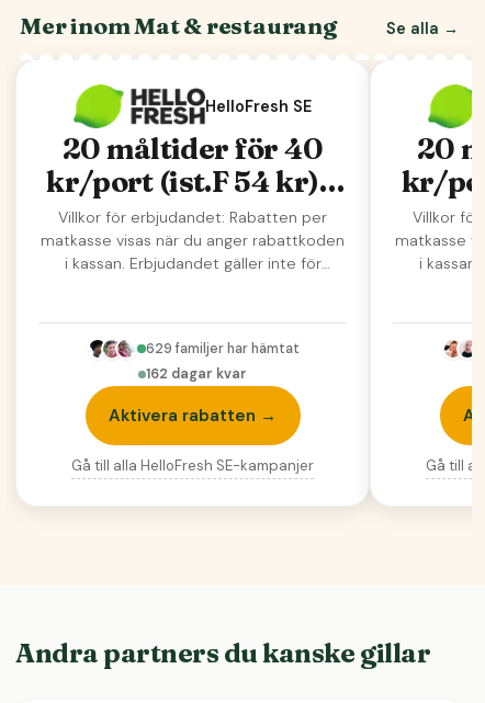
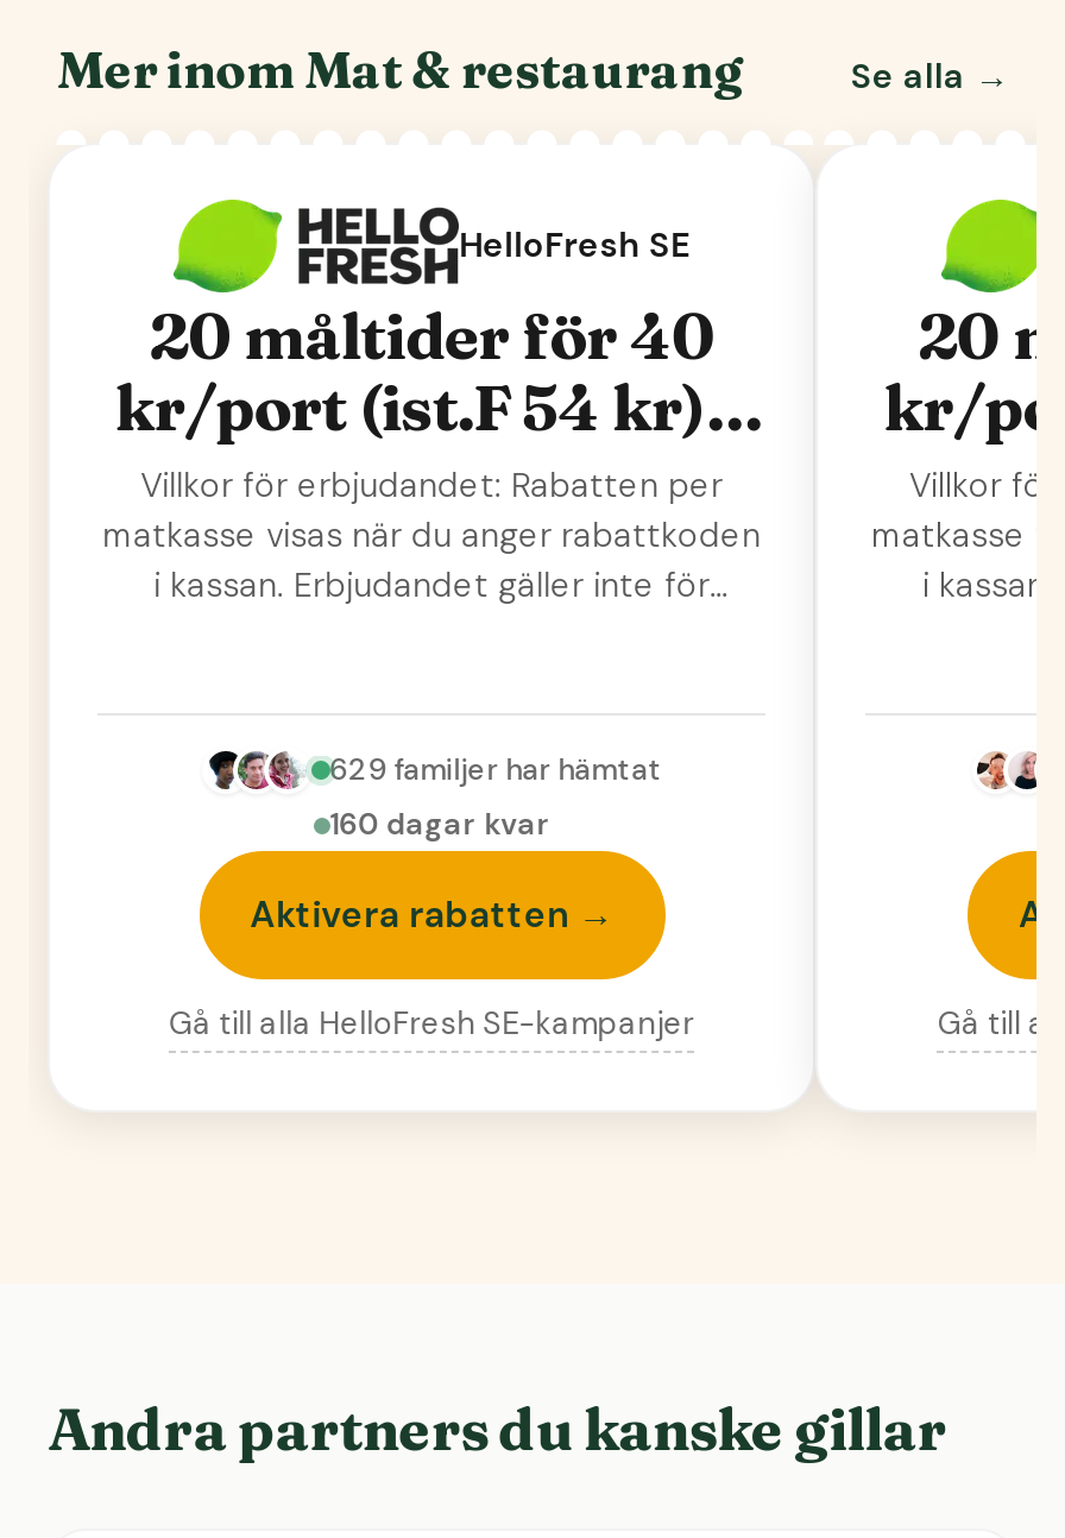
- 162 dagar kvar
+ 160 dagar kvar
